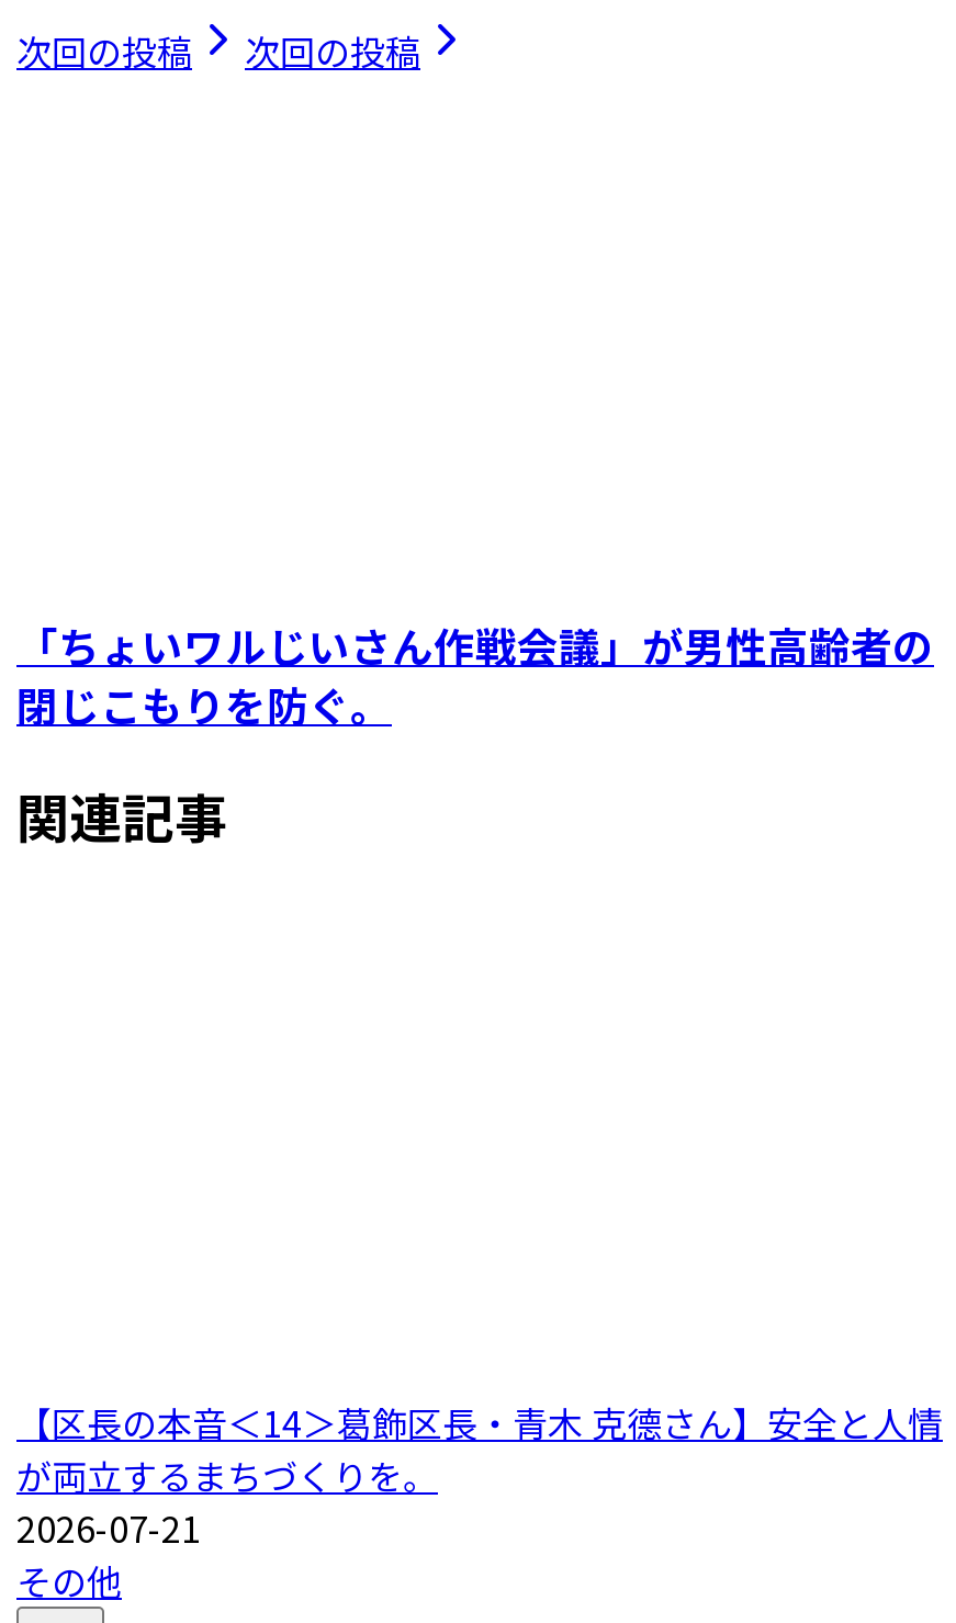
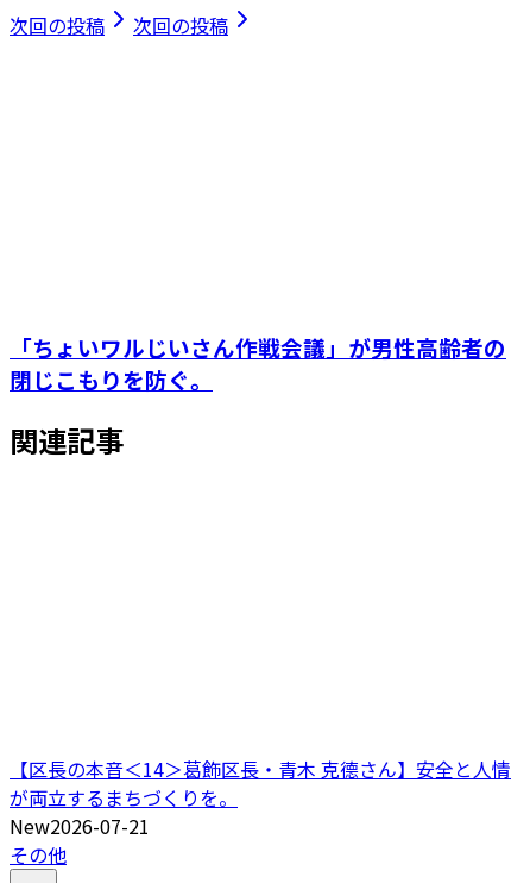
- 2026-07-21
+ New2026-07-21
